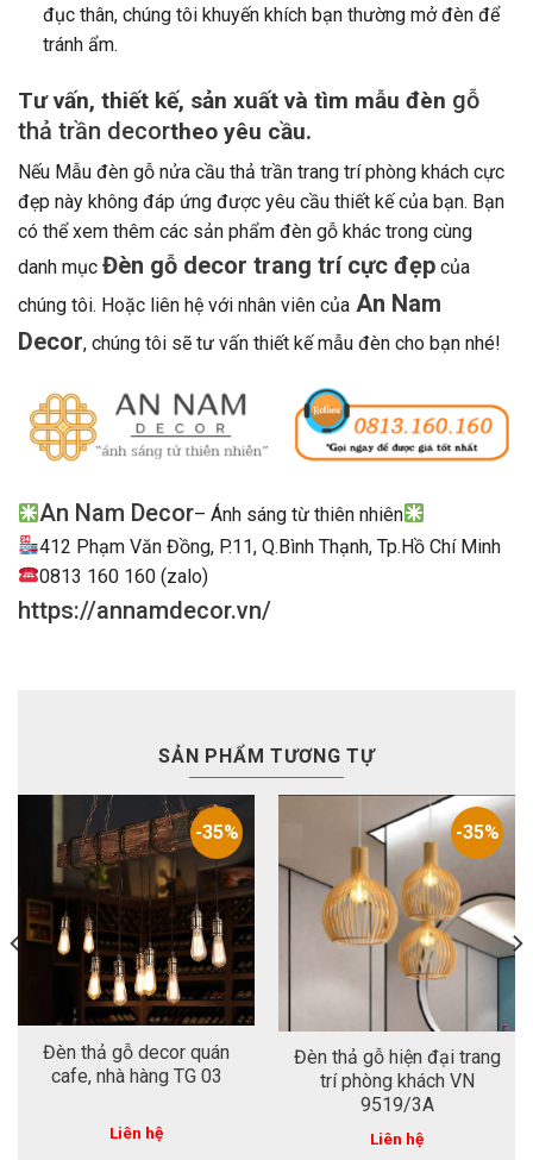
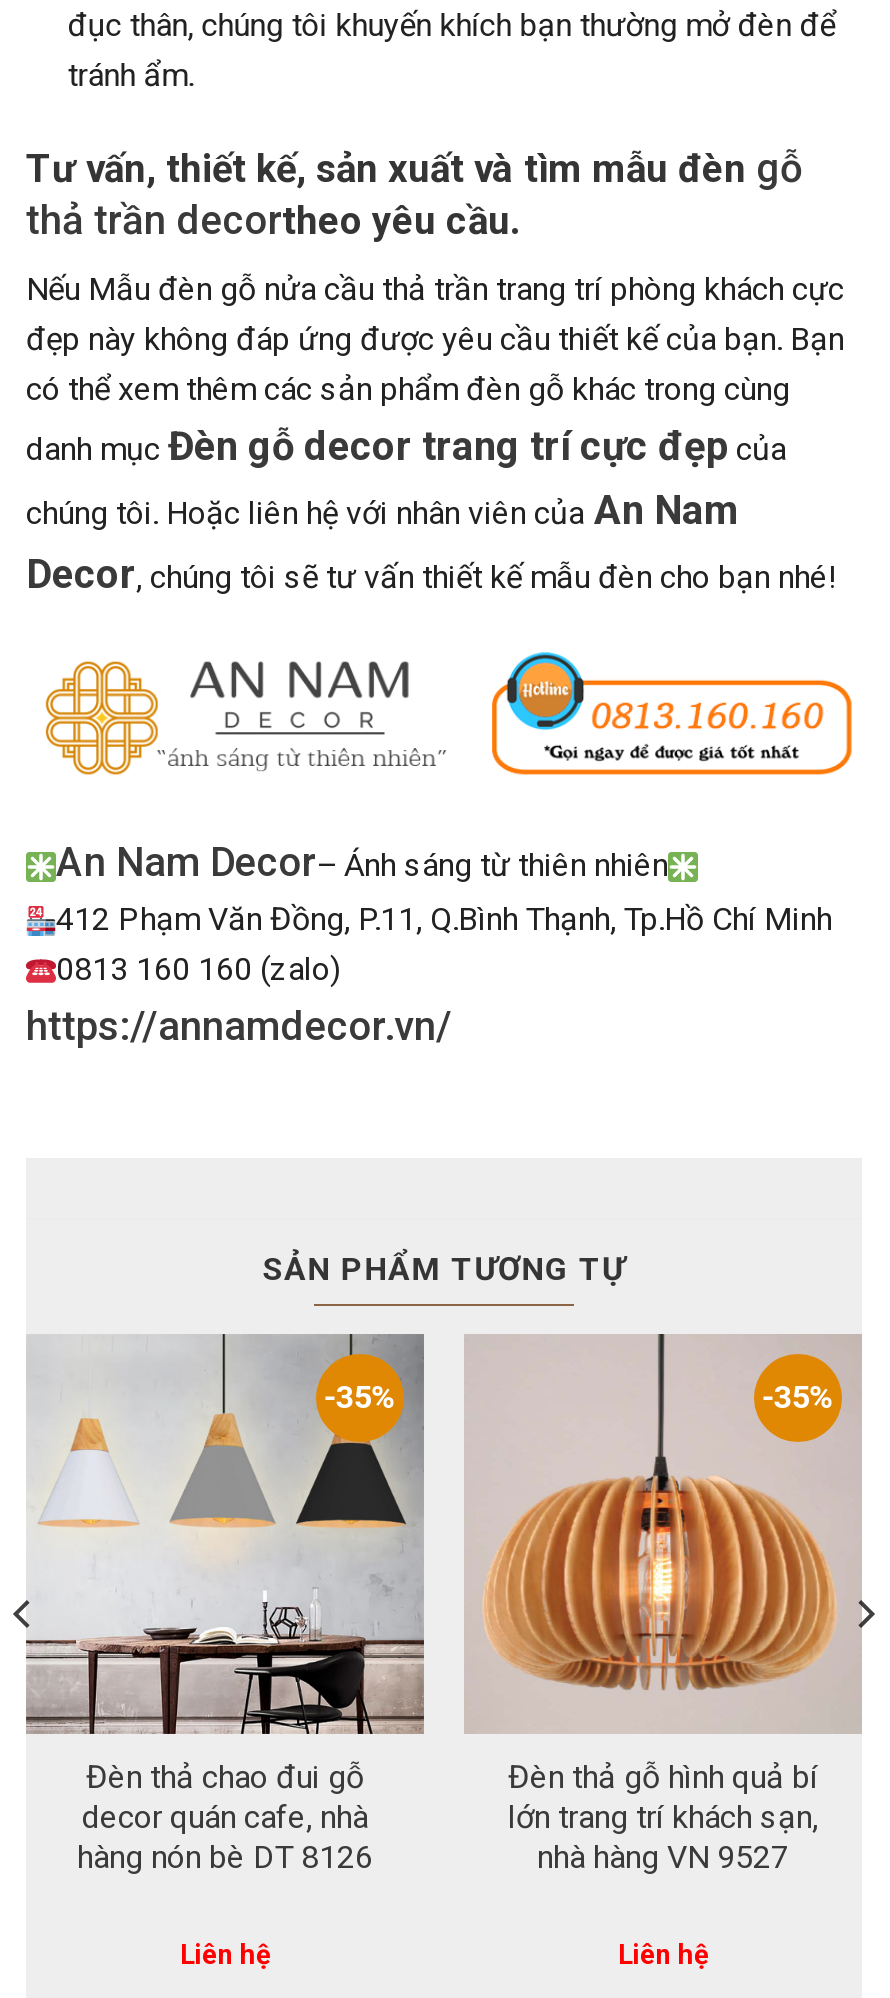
- [image]
- Đèn thả gỗ decor quán
- cafe, nhà hàng TG 03
+ [image]
+ Đèn thả chao đui gỗ
+ decor quán cafe, nhà
+ hàng nón bè DT 8126

- [image]
- Đèn thả gỗ hiện đại trang
- trí phòng khách VN
- 9519/3A
+ [image]
+ Đèn thả gỗ hình quả bí
+ lớn trang trí khách sạn,
+ nhà hàng VN 9527
